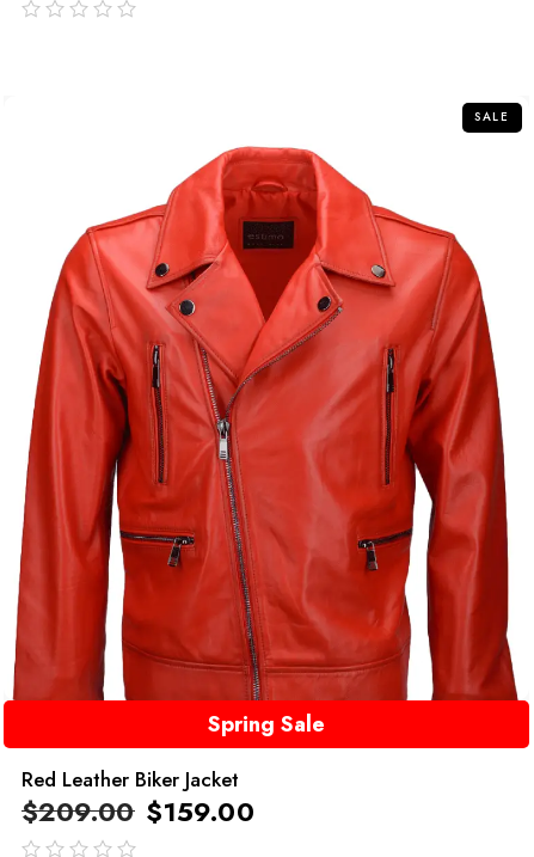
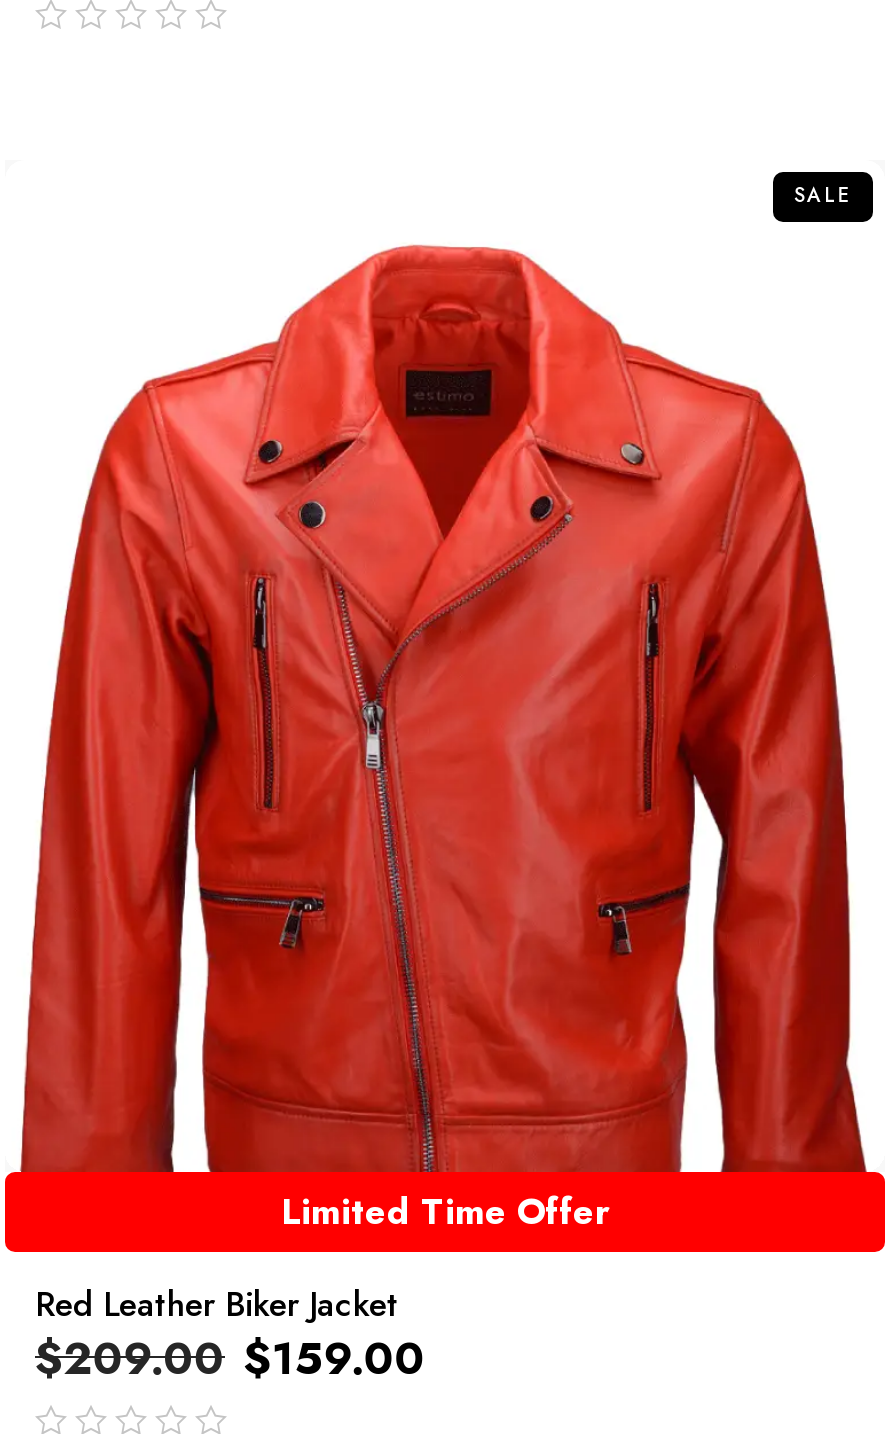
- Spring Sale
+ Limited Time Offer
